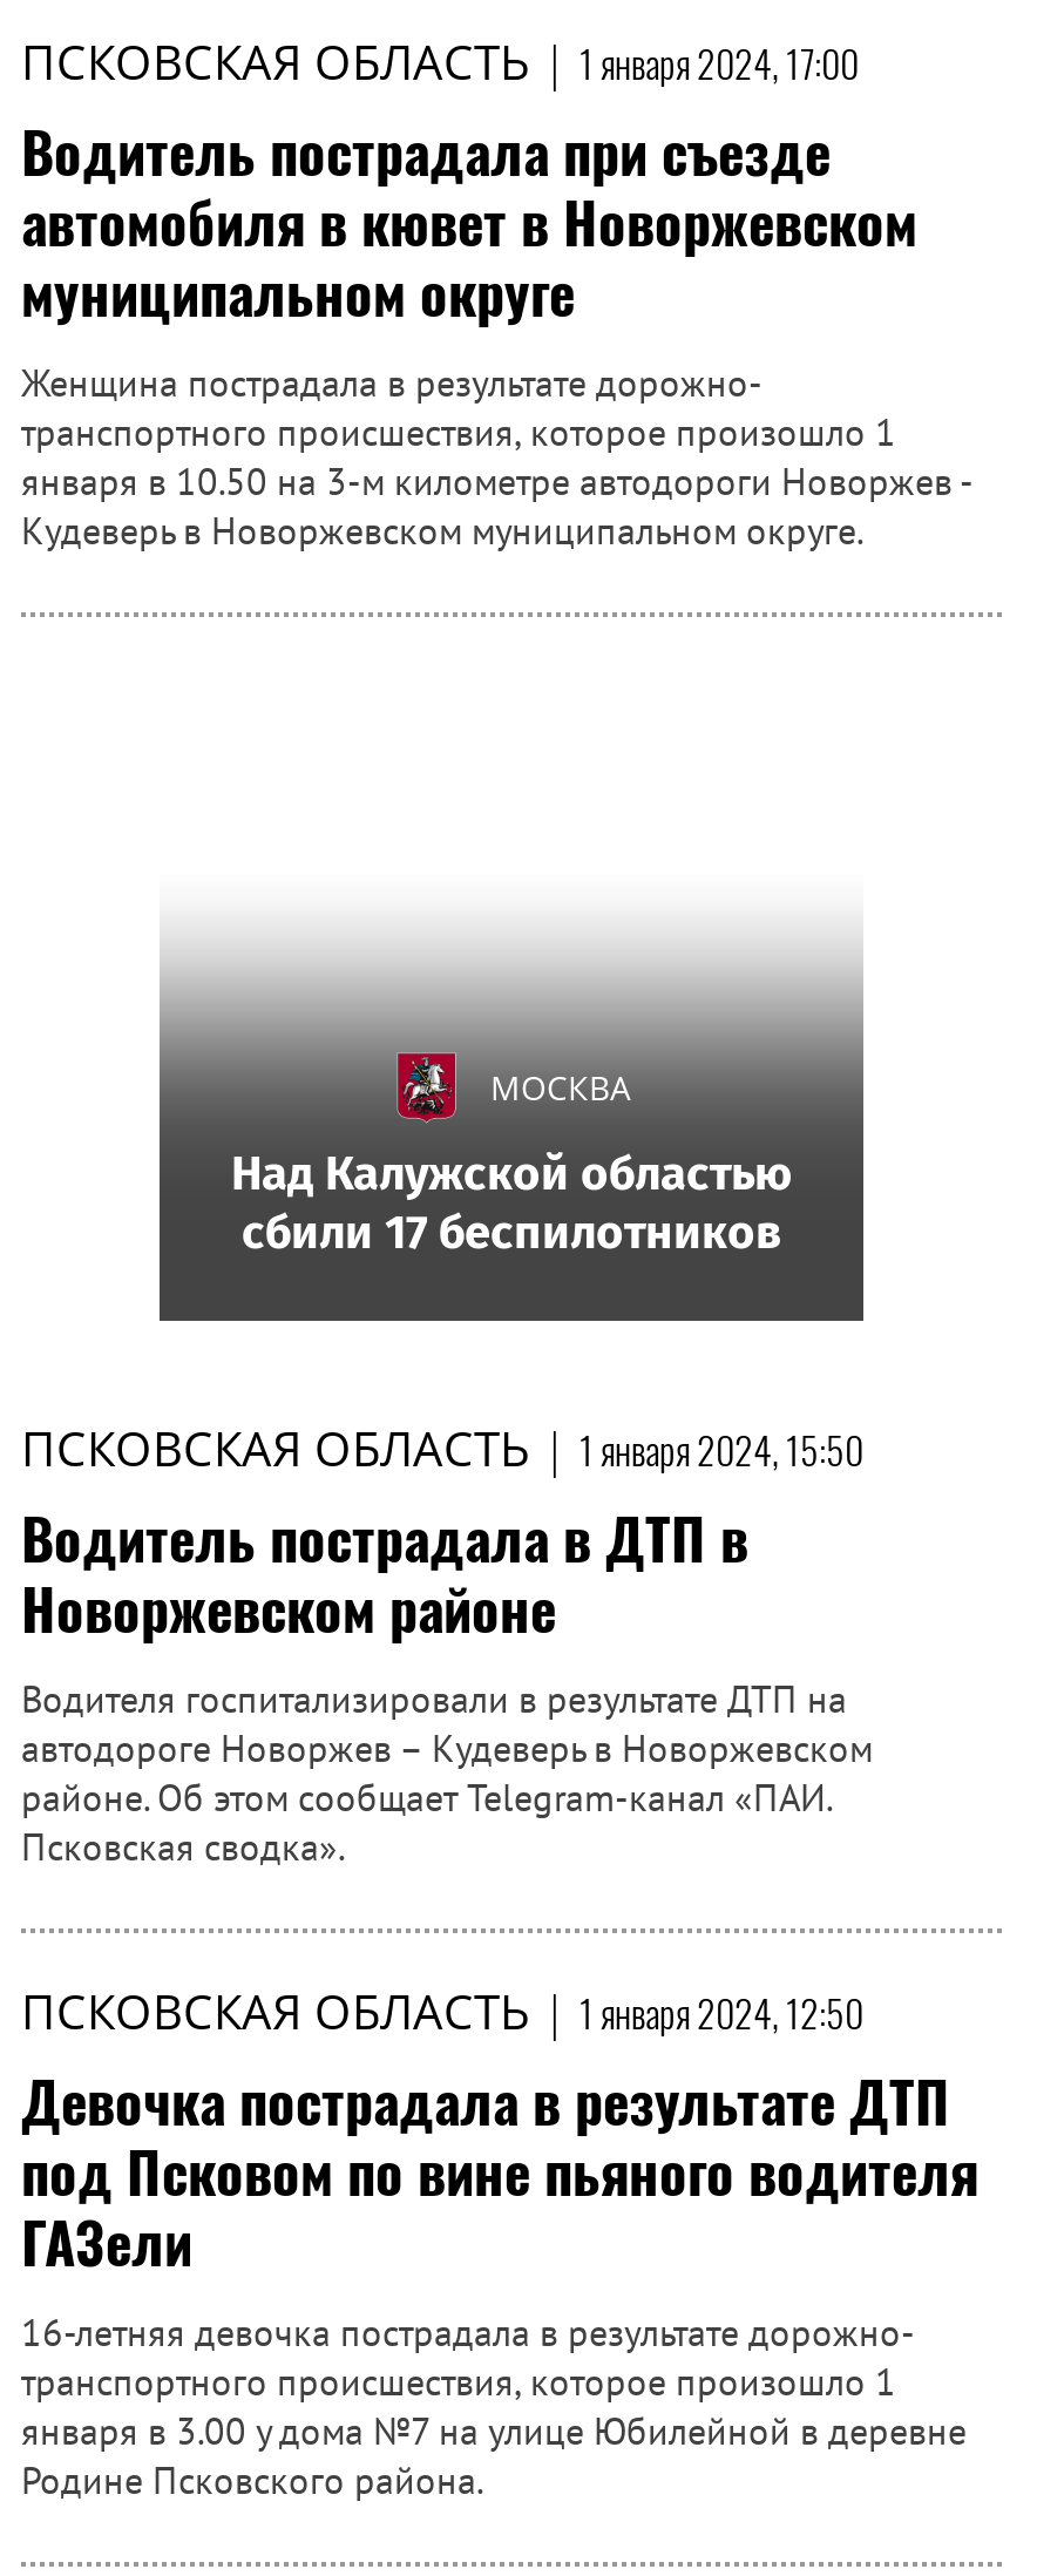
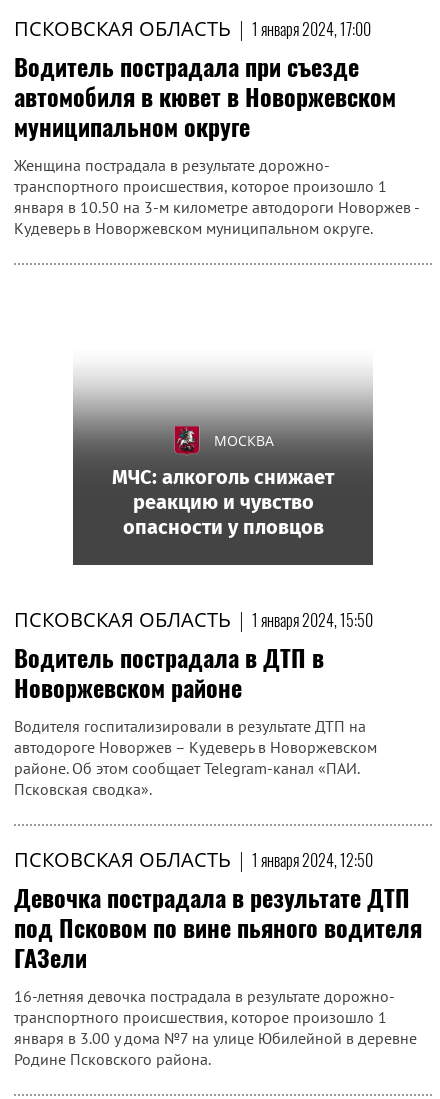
moved up: МОСКВА

- Над Калужской областью
- сбили 17 беспилотников
+ МЧС: алкоголь снижает
+ реакцию и чувство
+ опасности у пловцов
